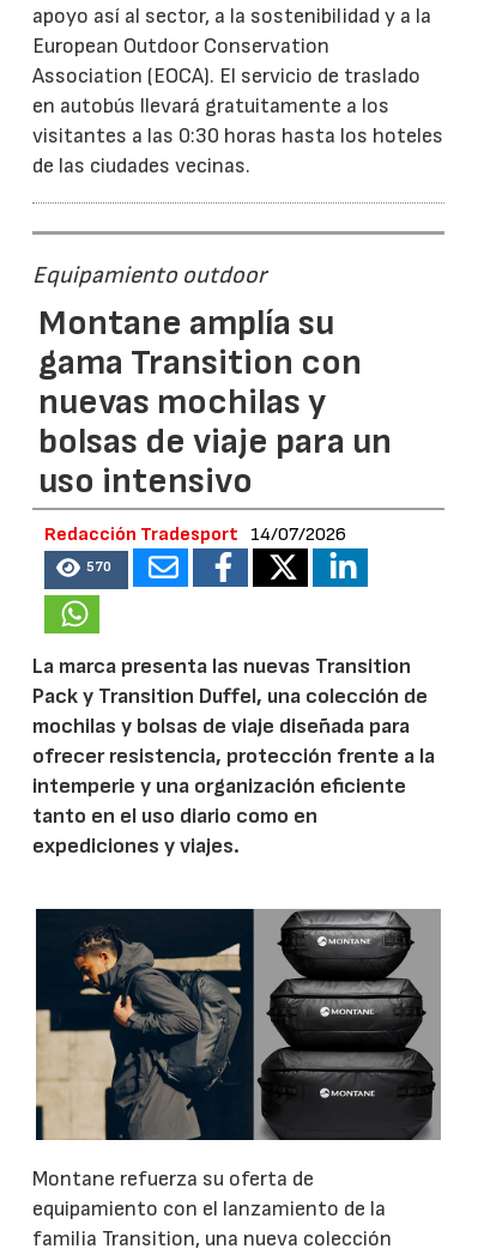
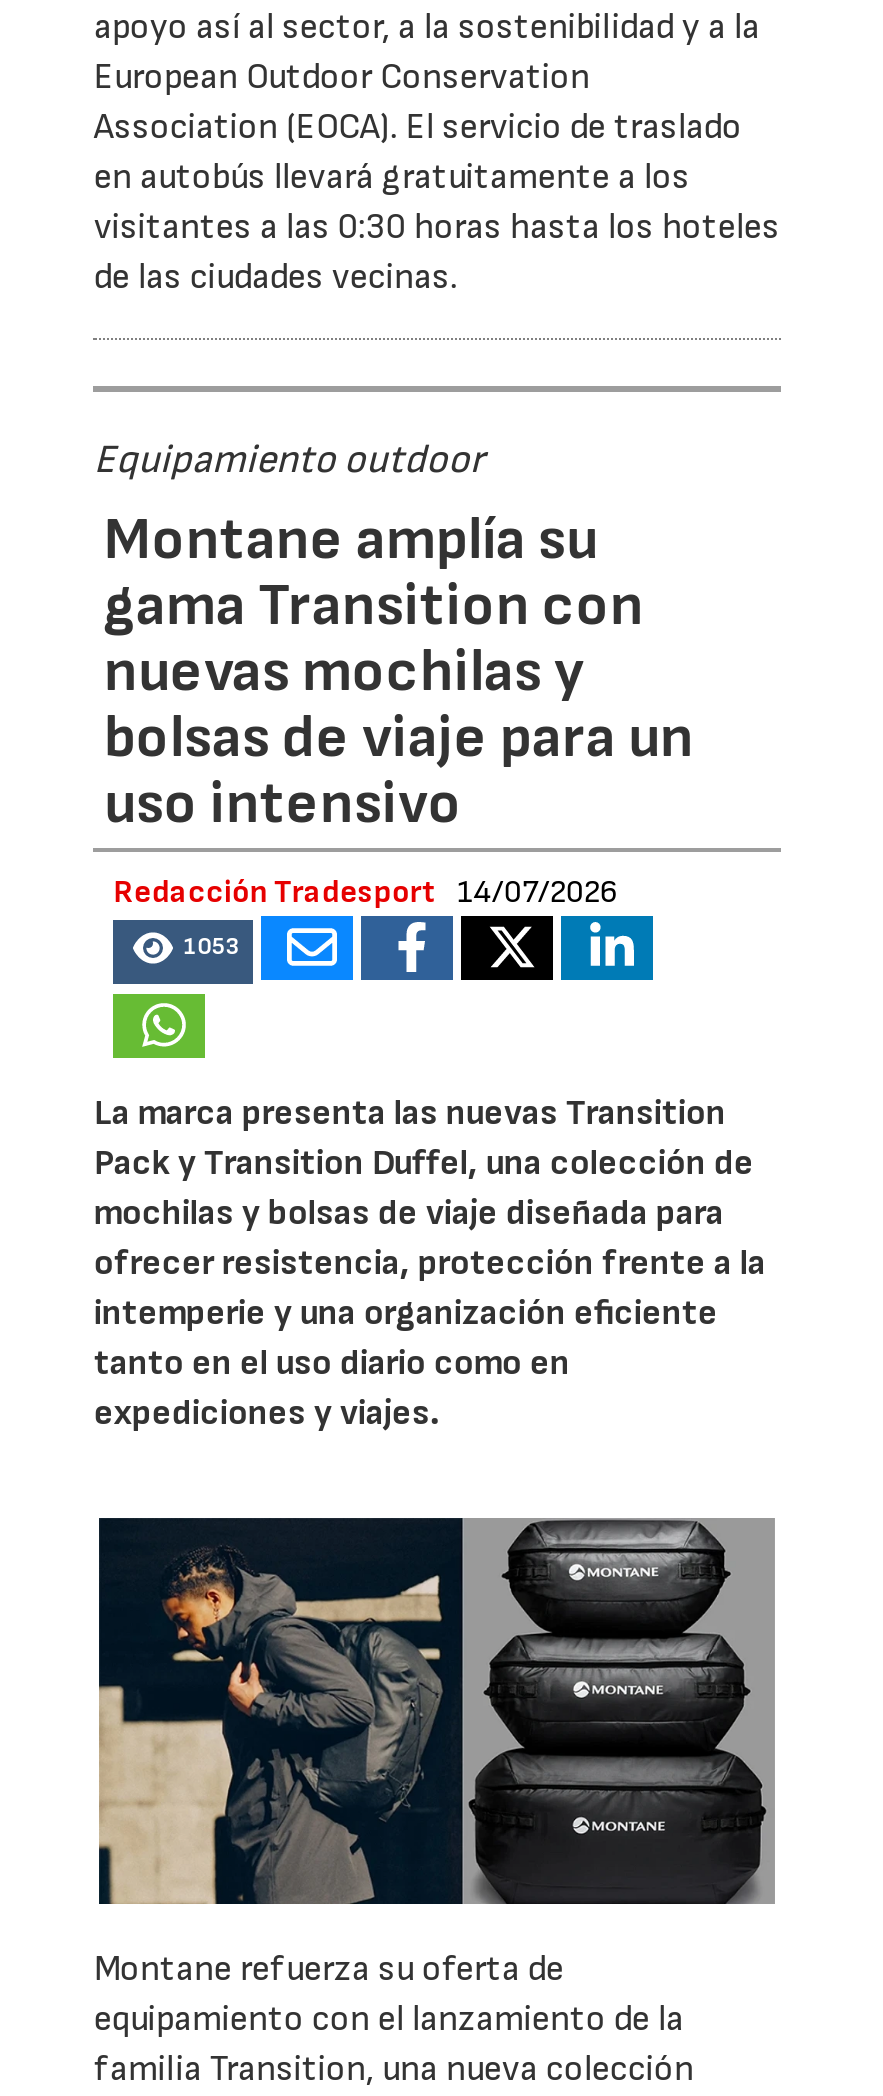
- 570
+ 1053
